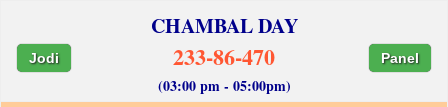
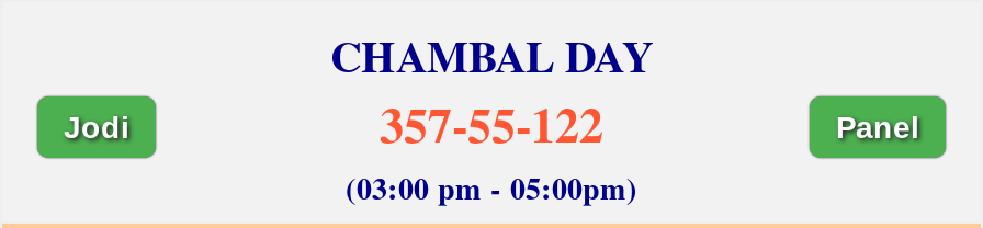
- 233-86-470
+ 357-55-122
